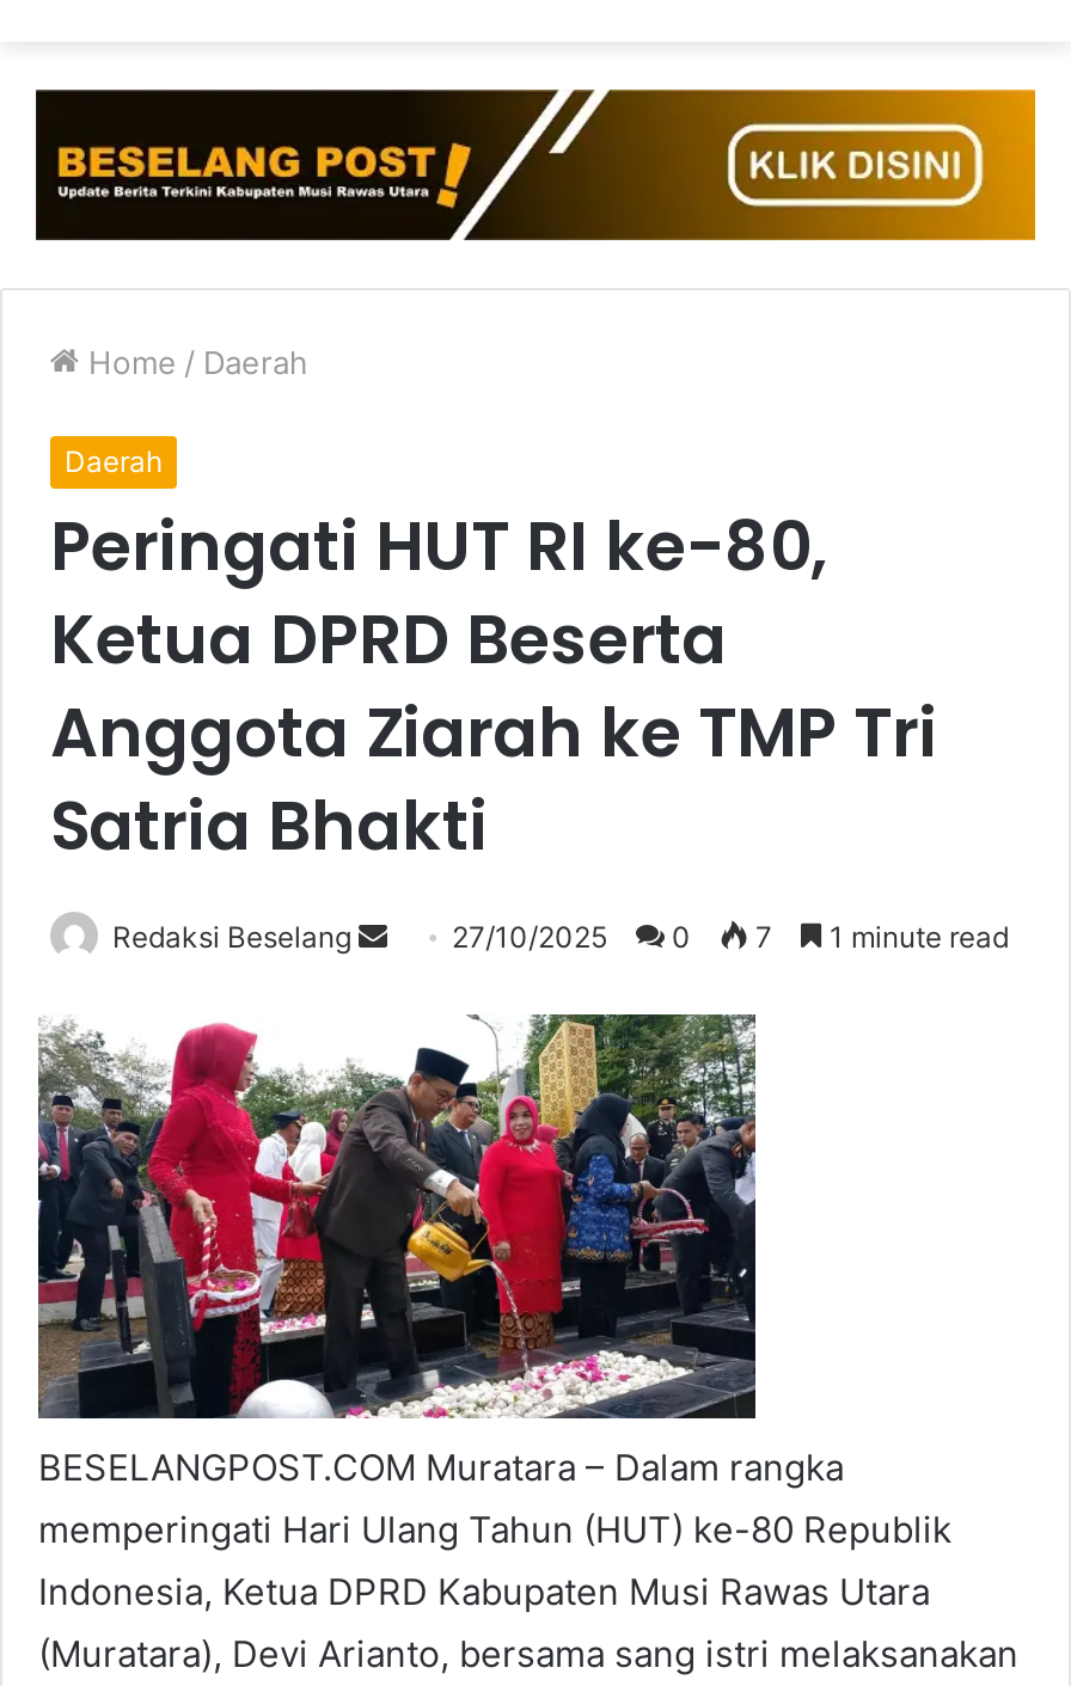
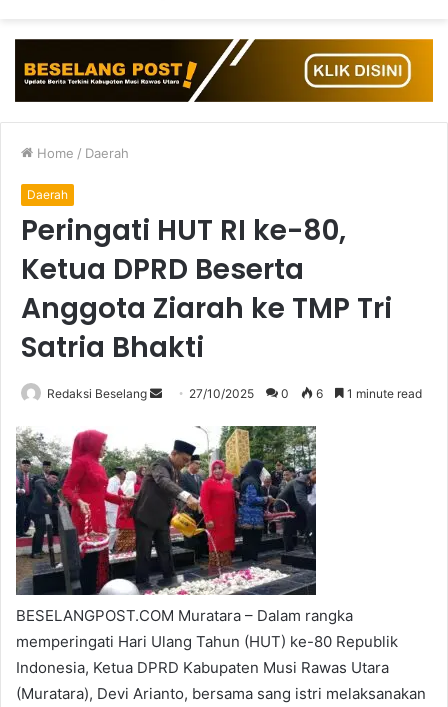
- 7
+ 6
